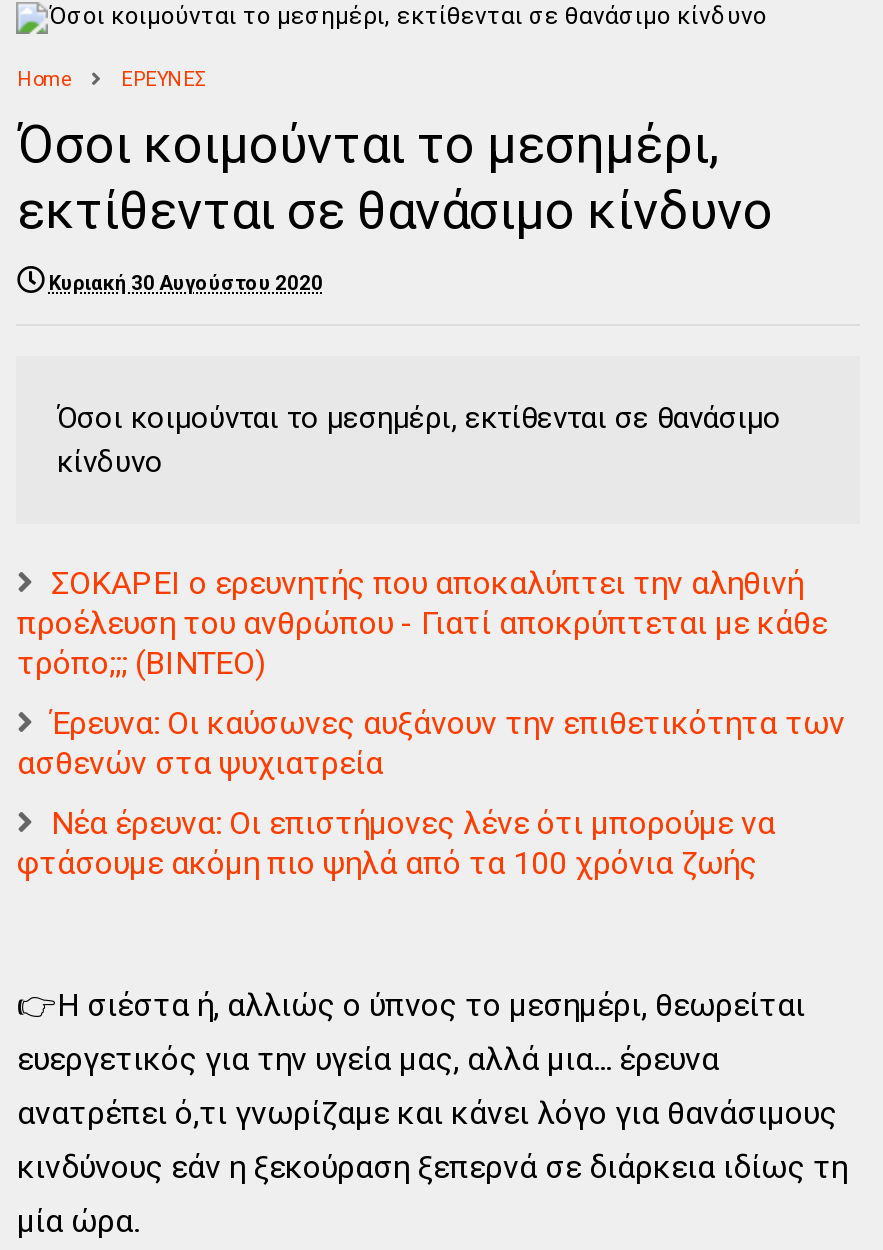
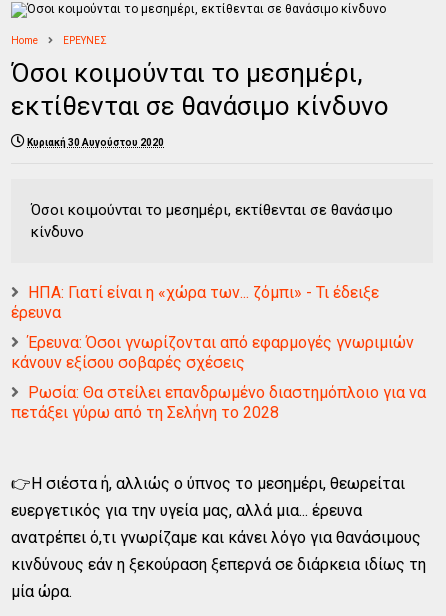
- ΣΟΚΑΡΕΙ ο ερευνητής που αποκαλύπτει την αληθινή
- προέλευση του ανθρώπου - Γιατί αποκρύπτεται με κάθε
- τρόπο;;; (ΒΙΝΤΕΟ)
+ ΗΠΑ: Γιατί είναι η «χώρα των... ζόμπι» - Τι έδειξε
+ έρευνα

- Έρευνα: Οι καύσωνες αυξάνουν την επιθετικότητα των
- ασθενών στα ψυχιατρεία
+ Έρευνα: Όσοι γνωρίζονται από εφαρμογές γνωριμιών
+ κάνουν εξίσου σοβαρές σχέσεις

- Νέα έρευνα: Οι επιστήμονες λένε ότι μπορούμε να
- φτάσουμε ακόμη πιο ψηλά από τα 100 χρόνια ζωής
+ Ρωσία: Θα στείλει επανδρωμένο διαστημόπλοιο για να
+ πετάξει γύρω από τη Σελήνη το 2028
